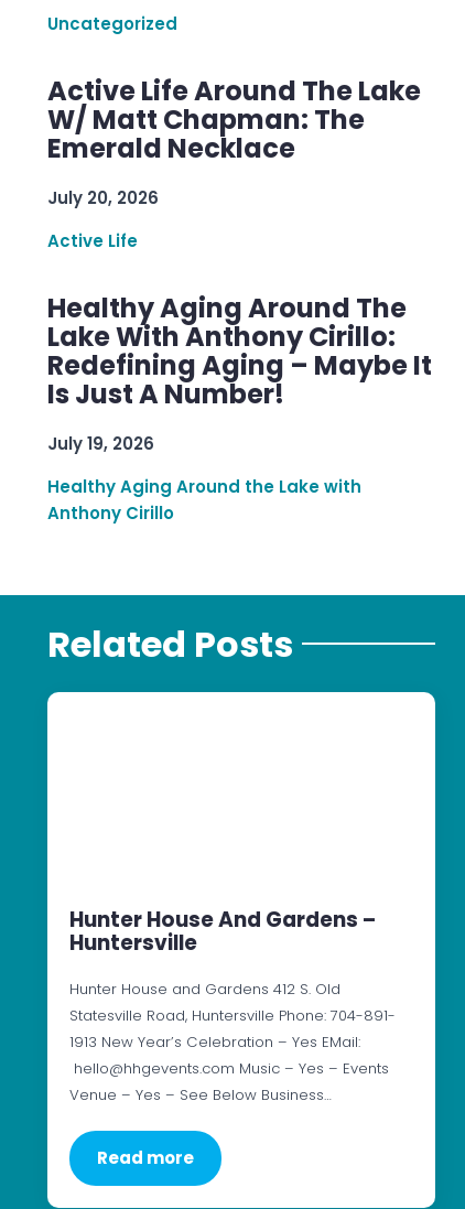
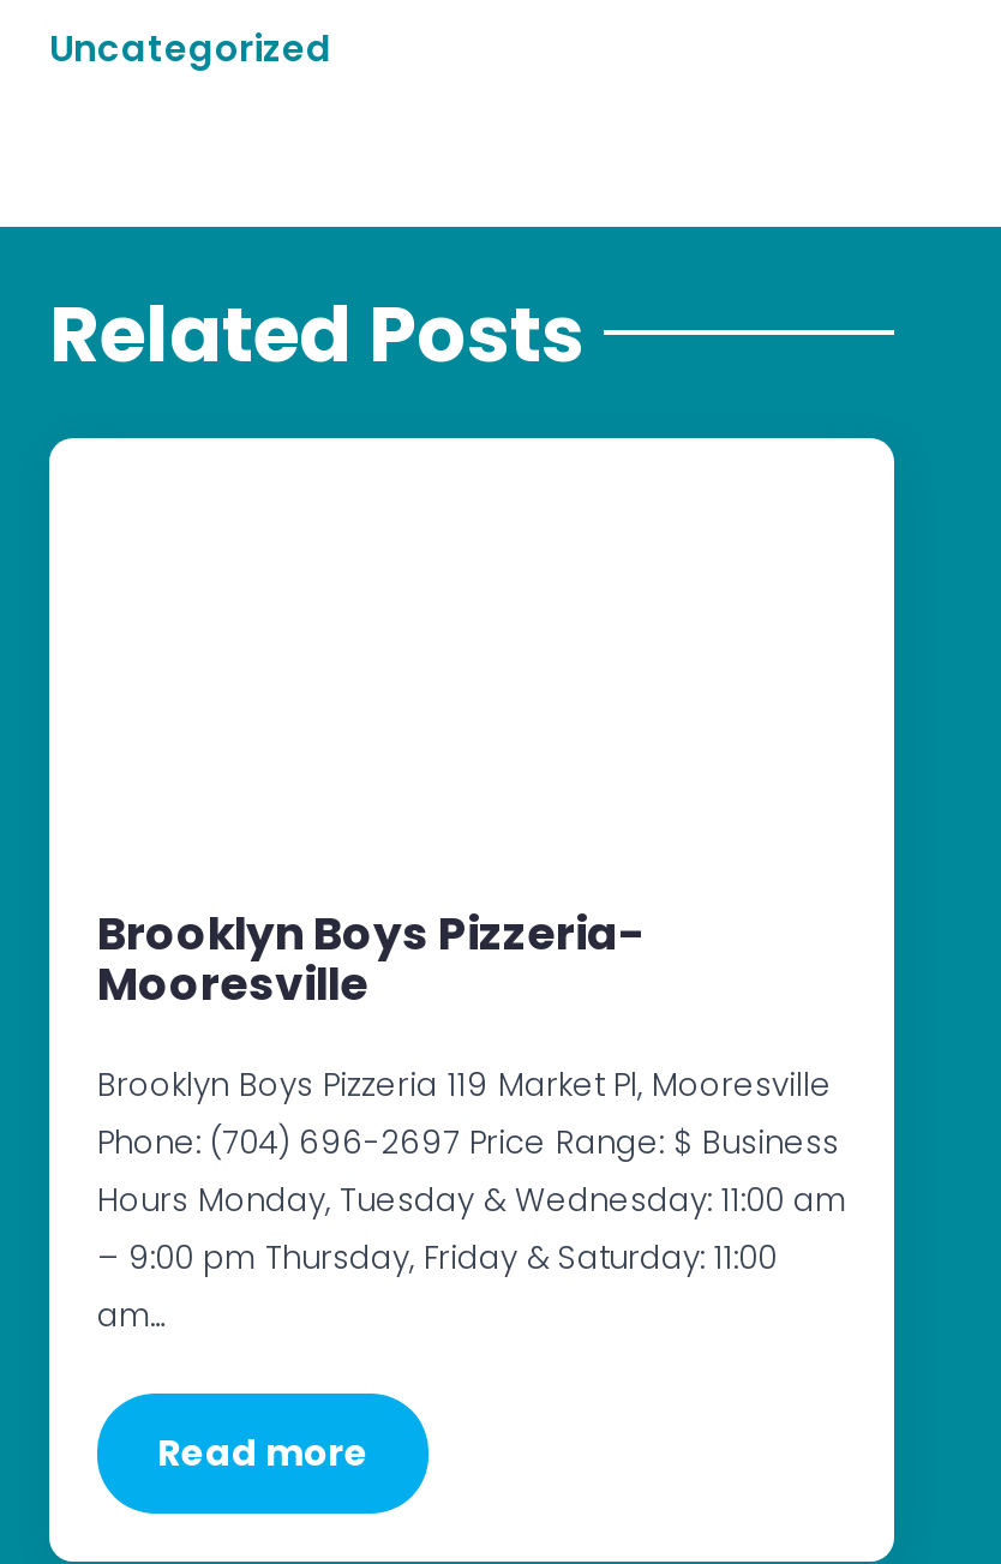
- Active Life Around The Lake
- W/ Matt Chapman: The
- Emerald Necklace
- July 20, 2026
- Active Life
- Healthy Aging Around The
- Lake With Anthony Cirillo:
- Redefining Aging – Maybe It
- Is Just A Number!
- July 19, 2026
- Healthy Aging Around the Lake with
- Anthony Cirillo

- Hunter House And Gardens –
- Huntersville
+ Brooklyn Boys Pizzeria-
+ Mooresville

- Hunter House and Gardens 412 S. Old
- Statesville Road, Huntersville Phone: 704-891-
- 1913 New Year’s Celebration – Yes EMail:
- hello@hhgevents.com Music – Yes – Events
- Venue – Yes – See Below Business…
+ Brooklyn Boys Pizzeria 119 Market Pl, Mooresville
+ Phone: (704) 696-2697 Price Range: $ Business
+ Hours Monday, Tuesday & Wednesday: 11:00 am
+ – 9:00 pm Thursday, Friday & Saturday: 11:00
+ am…
